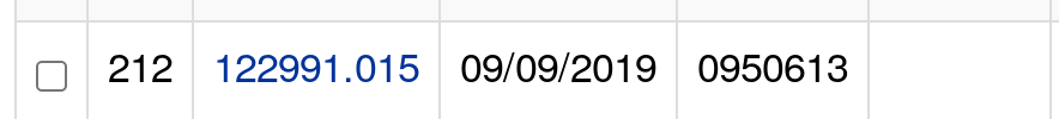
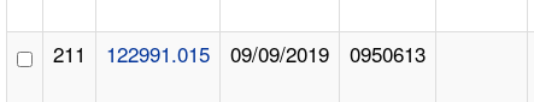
- 212 122991.015 09/09/2019 0950613
+ 211 122991.015 09/09/2019 0950613
